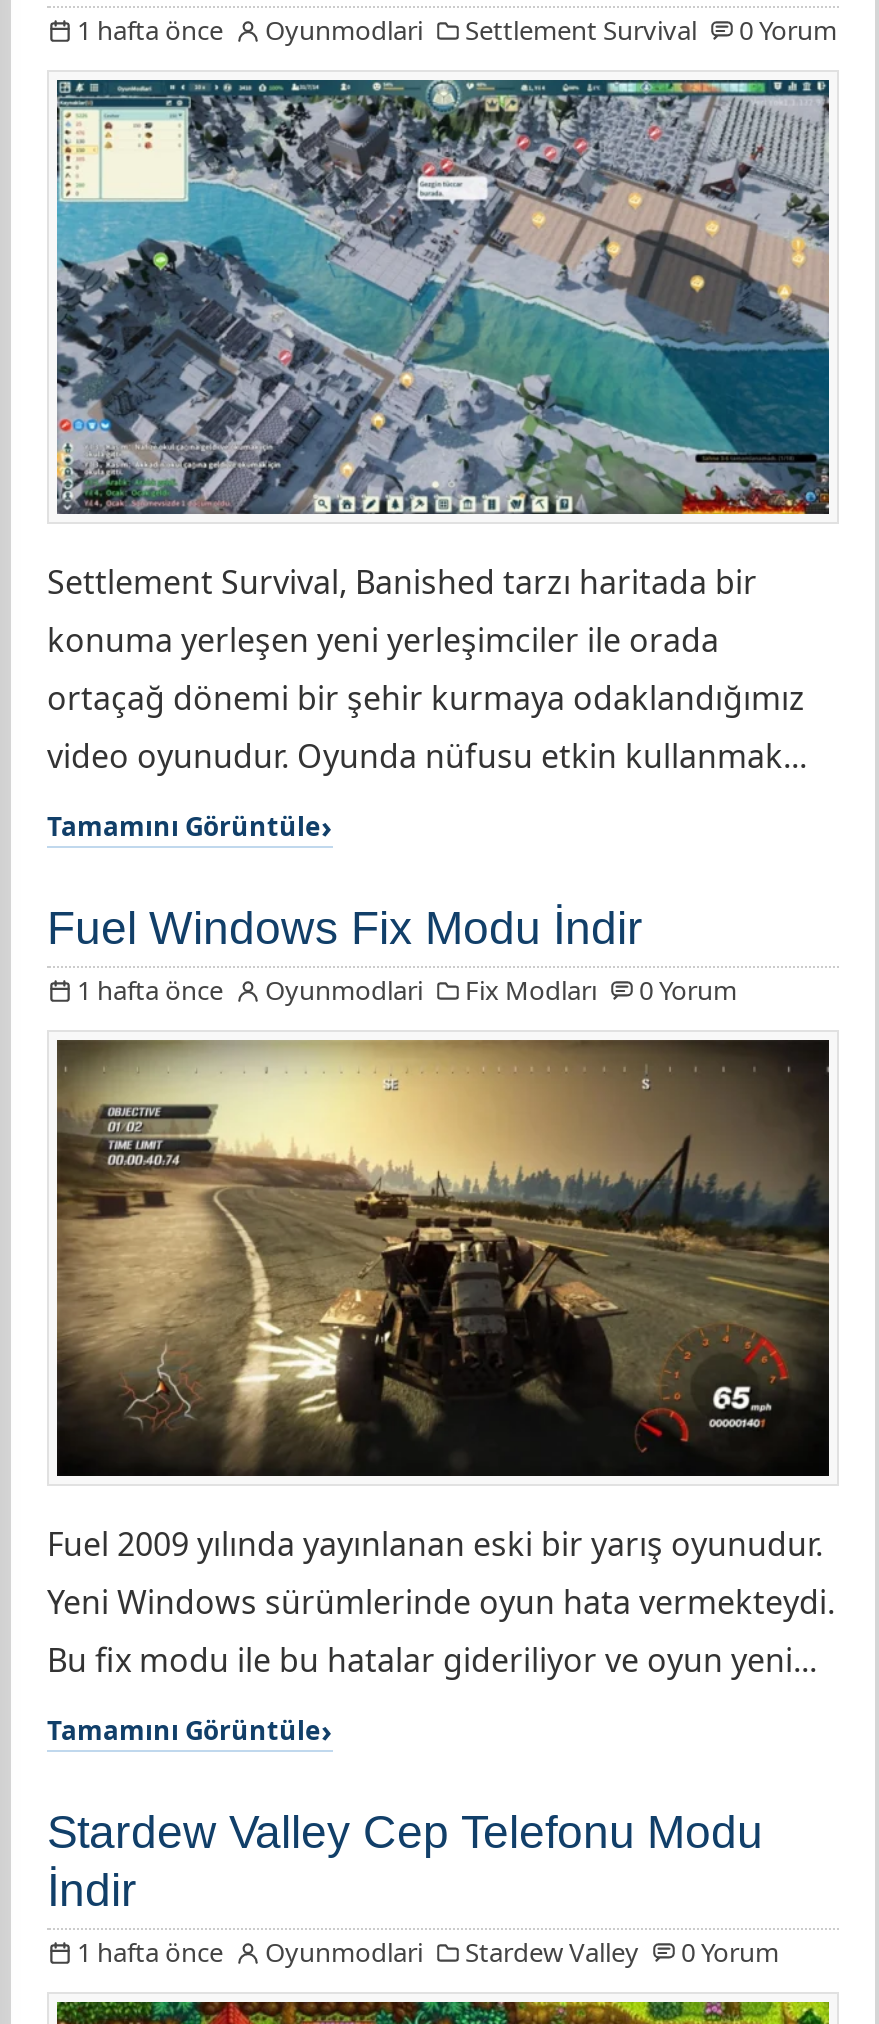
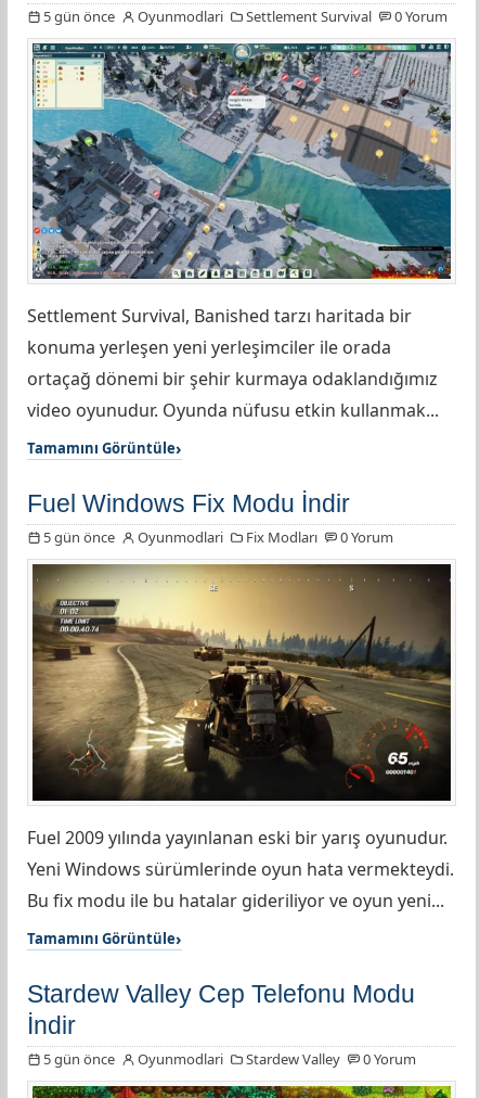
- 1 hafta önce Oyunmodlari Settlement Survival 0 Yorum
+ 5 gün önce Oyunmodlari Settlement Survival 0 Yorum

- 1 hafta önce Oyunmodlari Fix Modları 0 Yorum
+ 5 gün önce Oyunmodlari Fix Modları 0 Yorum

- 1 hafta önce Oyunmodlari Stardew Valley 0 Yorum
+ 5 gün önce Oyunmodlari Stardew Valley 0 Yorum
